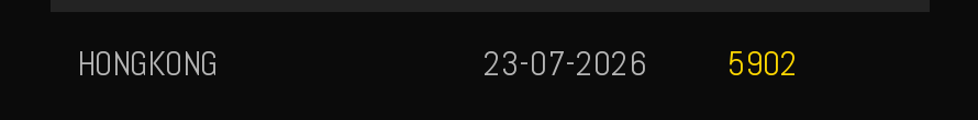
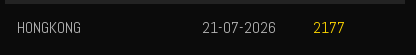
- 23-07-2026
+ 21-07-2026

- 5902
+ 2177
